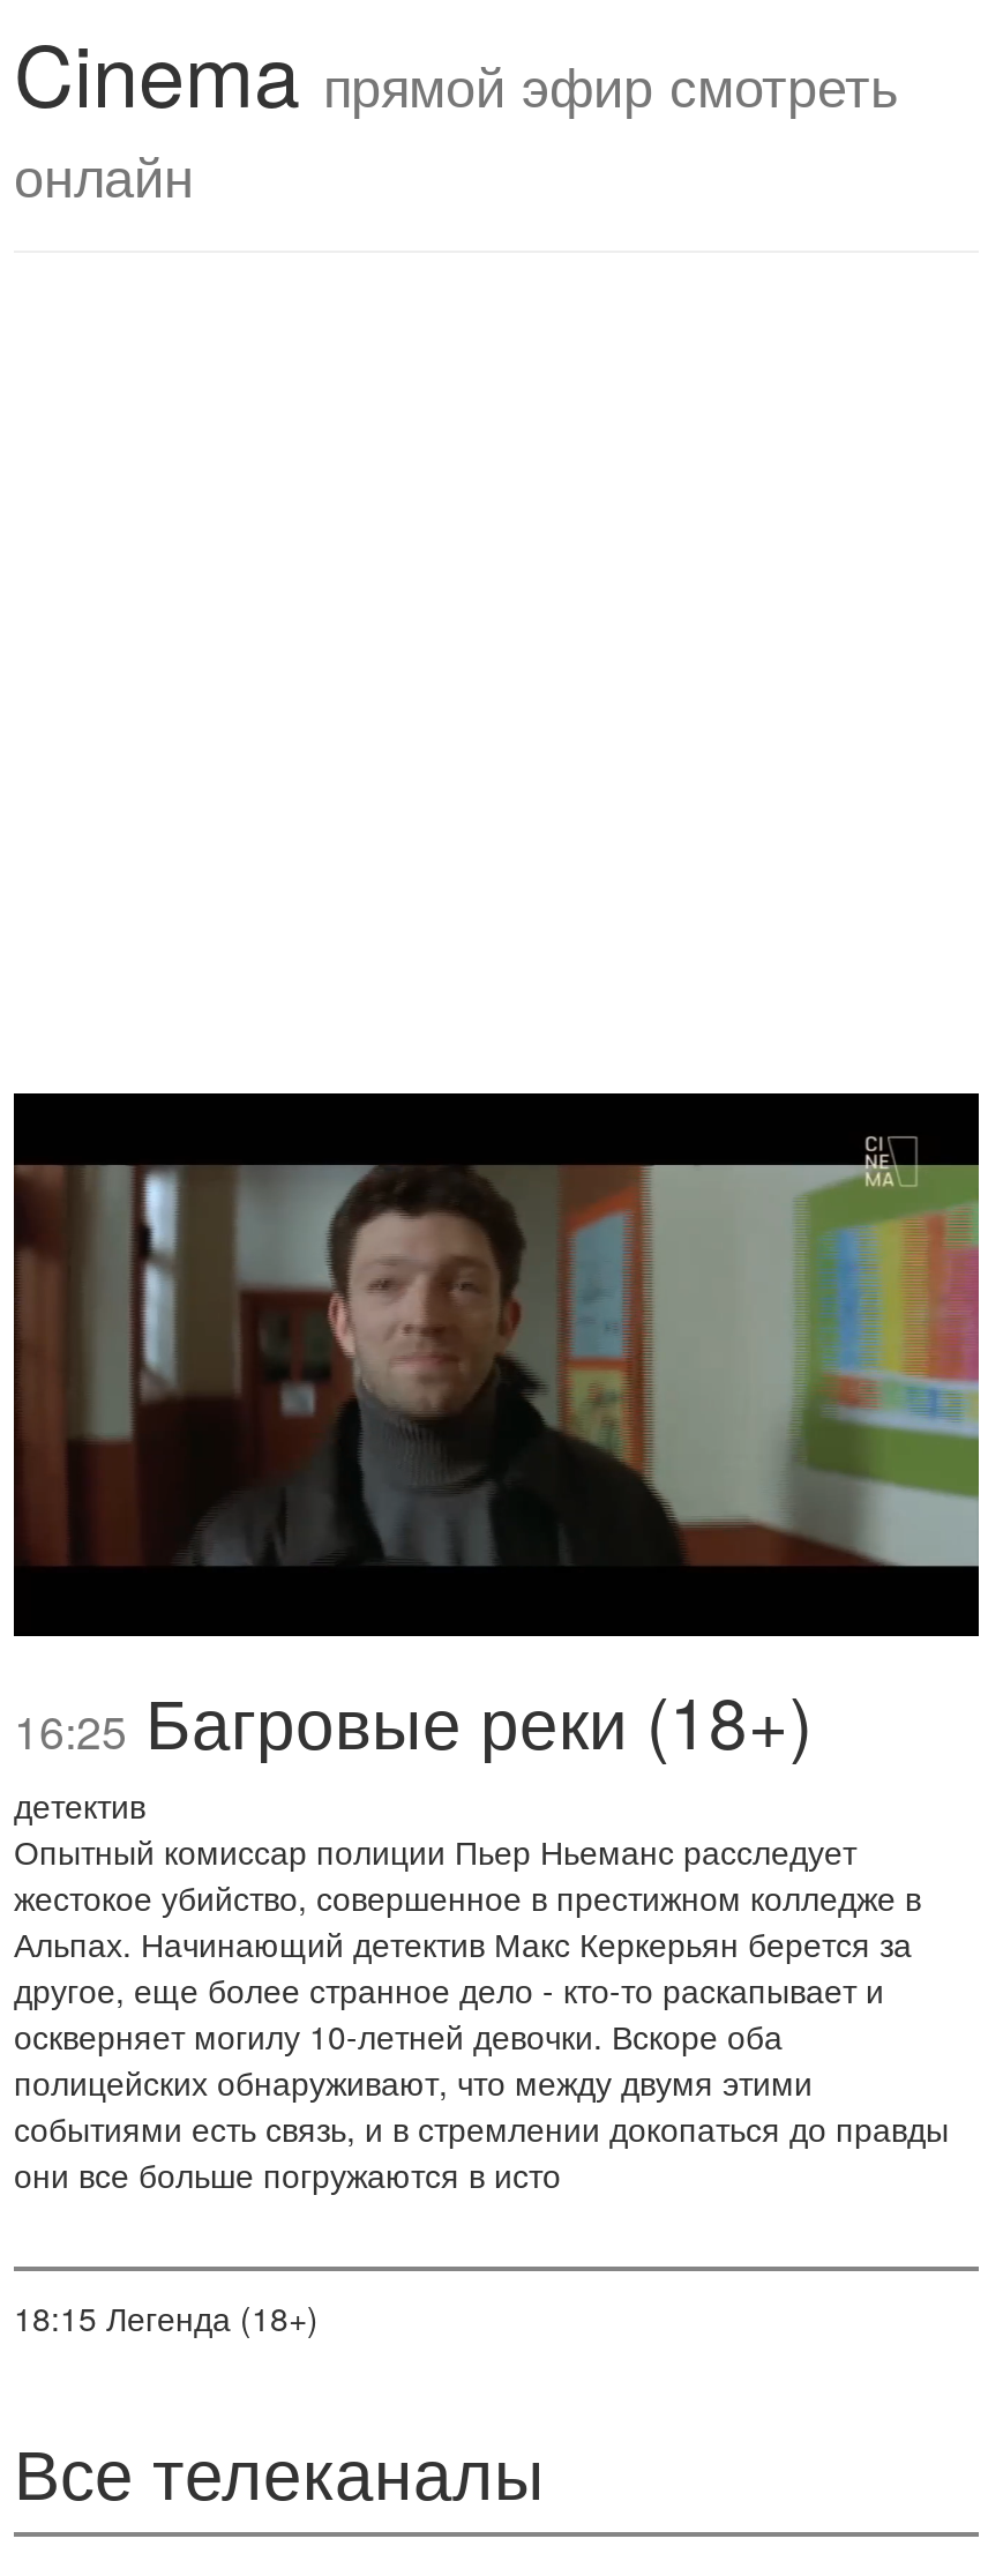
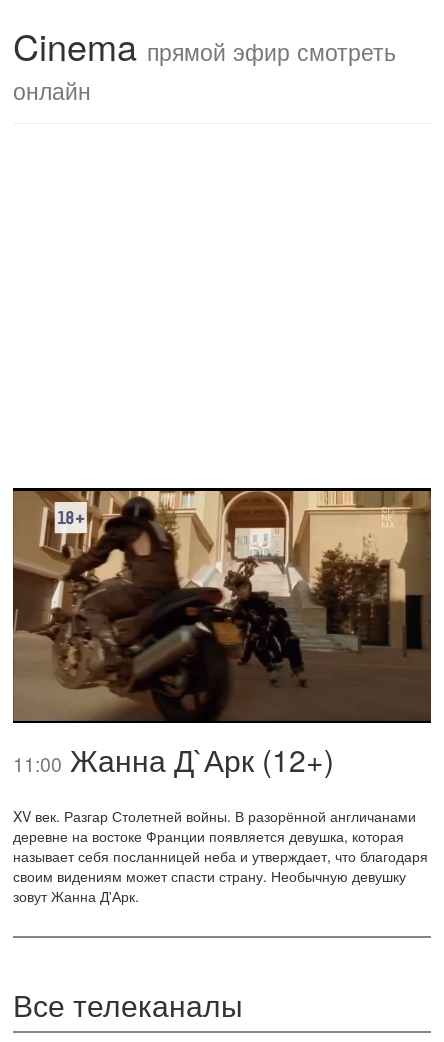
- [image]
- 16:25 Багровые реки (18+)
- детектив
- Опытный комиссар полиции Пьер Ньеманс расследует
- жестокое убийство, совершенное в престижном колледже в
- Альпах. Начинающий детектив Макс Керкерьян берется за
- другое, еще более странное дело - кто-то раскапывает и
- оскверняет могилу 10-летней девочки. Вскоре оба
- полицейских обнаруживают, что между двумя этими
- событиями есть связь, и в стремлении докопаться до правды
- они все больше погружаются в исто
+ [image]
+ 11:00 Жанна Д`Арк (12+)

- 18:15 Легенда (18+)
+ XV век. Разгар Столетней войны. В разорённой англичанами
+ деревне на востоке Франции появляется девушка, которая
+ называет себя посланницей неба и утверждает, что благодаря
+ своим видениям может спасти страну. Необычную девушку
+ зовут Жанна Д'Арк.
